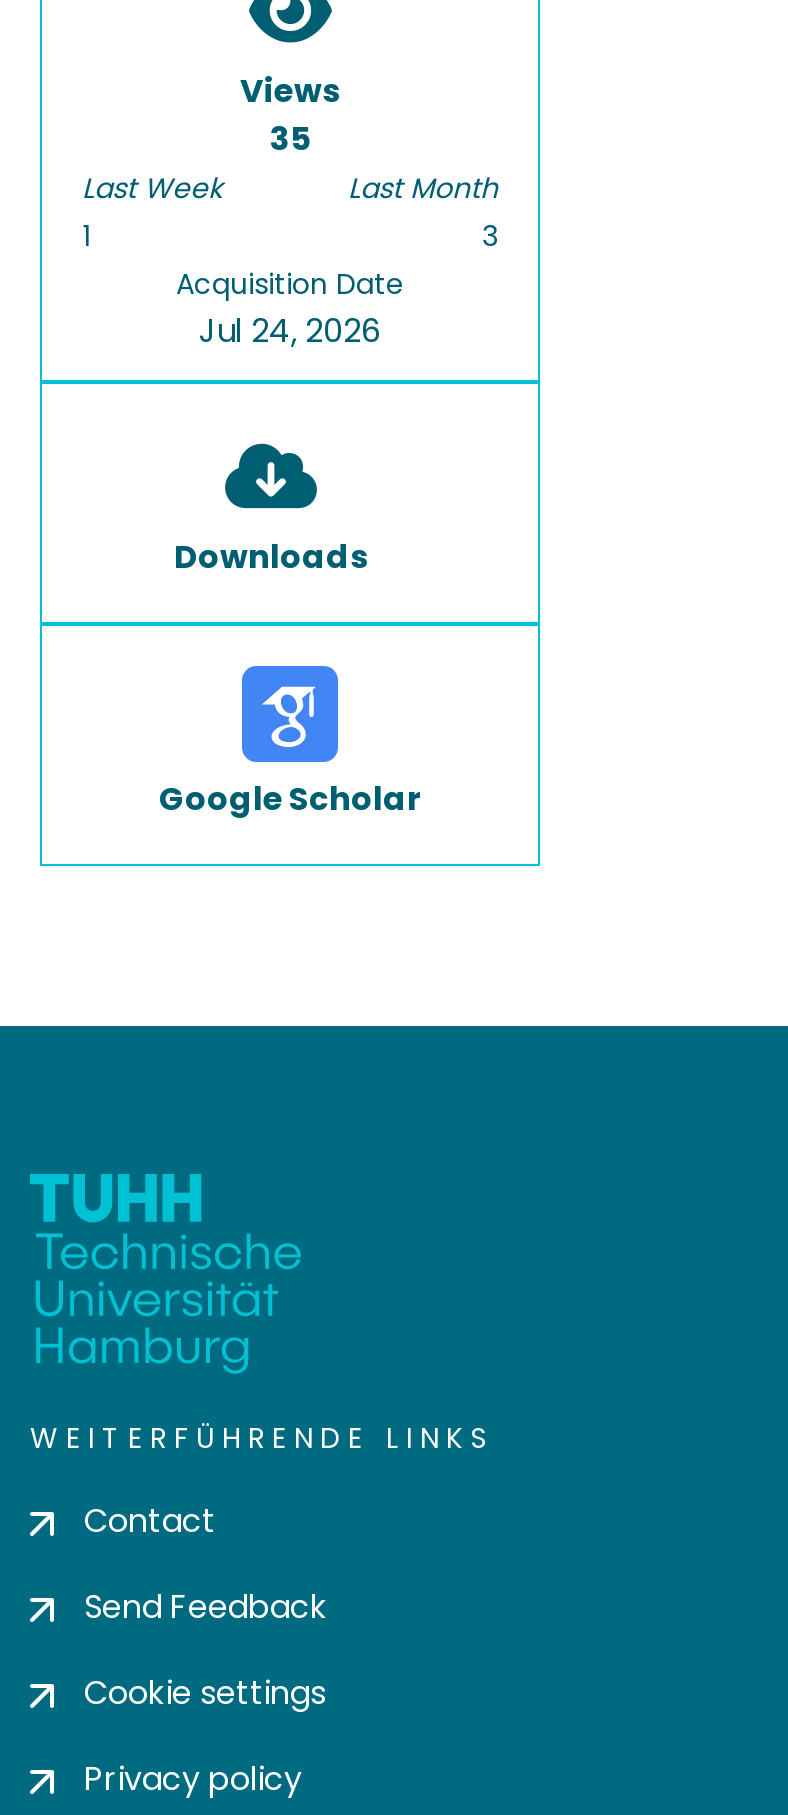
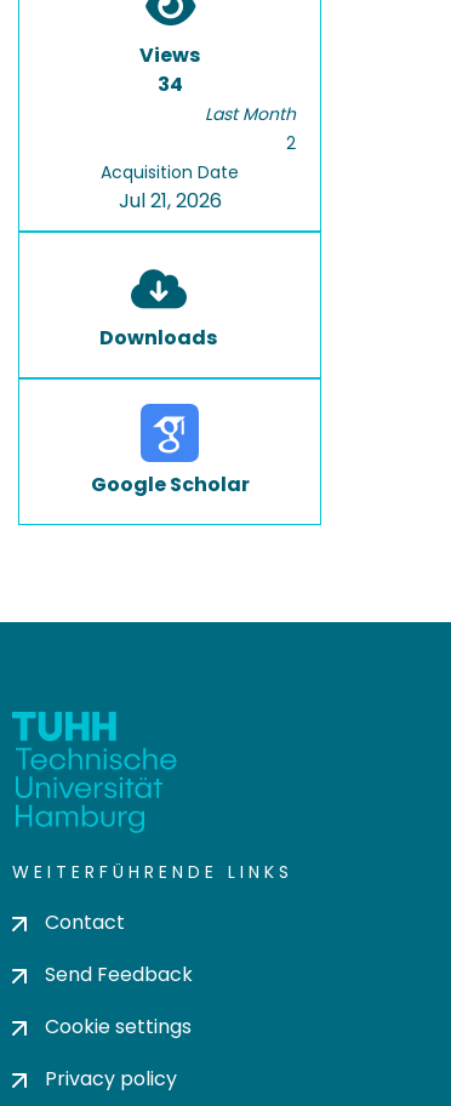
- 35
- Last Week
- 1
+ 34

- 3
+ 2

- Jul 24, 2026
+ Jul 21, 2026
